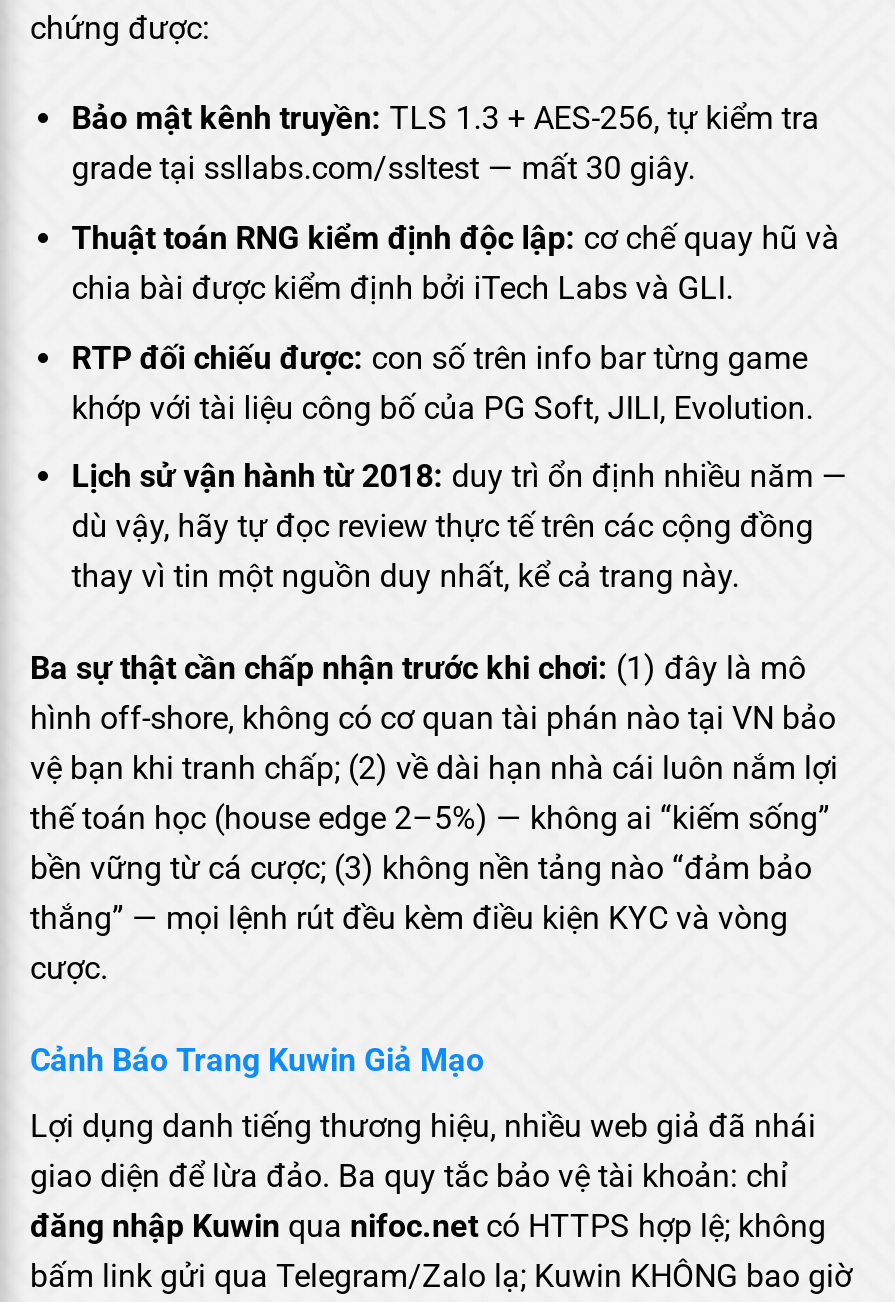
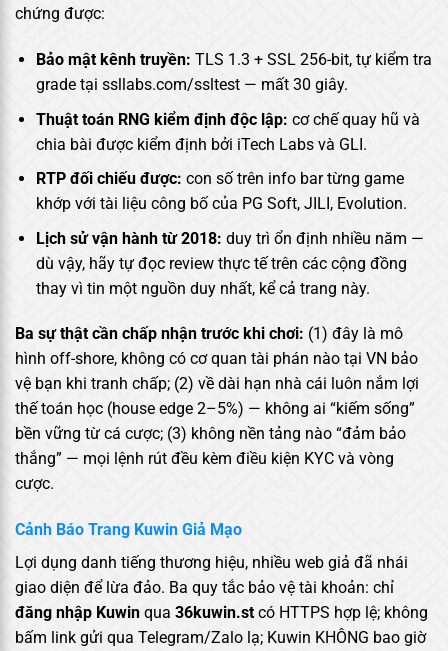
- Bảo mật kênh truyền: TLS 1.3 + AES-256, tự kiểm tra
+ Bảo mật kênh truyền: TLS 1.3 + SSL 256-bit, tự kiểm tra

- đăng nhập Kuwin qua nifoc.net có HTTPS hợp lệ; không
+ đăng nhập Kuwin qua 36kuwin.st có HTTPS hợp lệ; không
